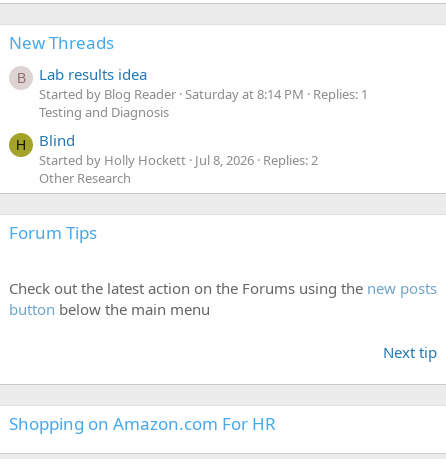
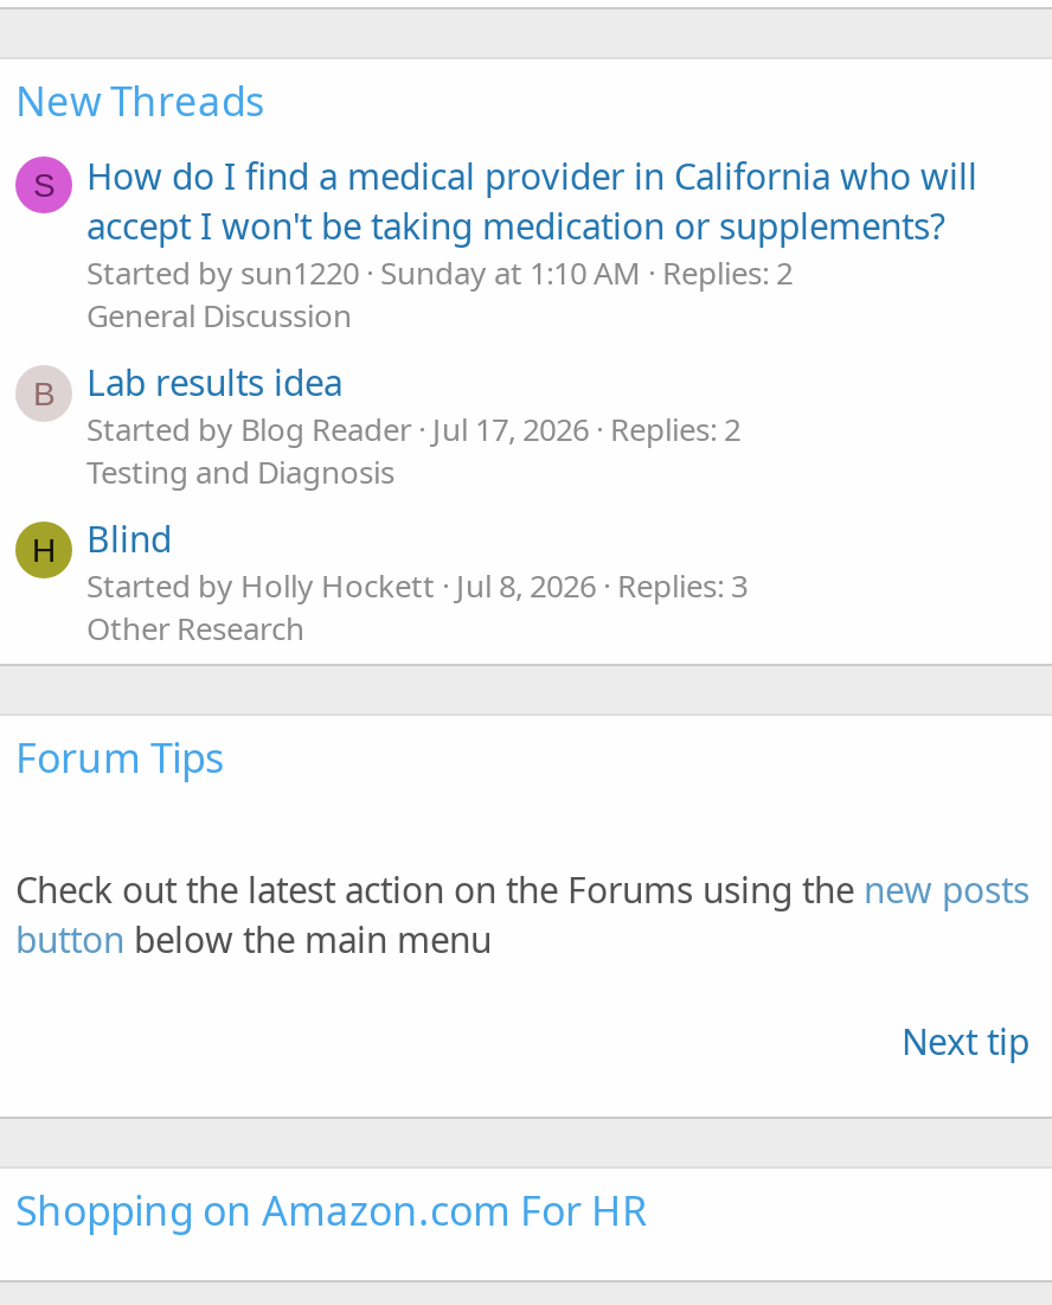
+ S
+ How do I find a medical provider in California who will
+ accept I won't be taking medication or supplements?
+ Started by sun1220 Sunday at 1:10 AM Replies: 2
+ General Discussion

- Started by Blog Reader Saturday at 8:14 PM Replies: 1
+ Started by Blog Reader Jul 17, 2026 Replies: 2

- Started by Holly Hockett Jul 8, 2026 Replies: 2
+ Started by Holly Hockett Jul 8, 2026 Replies: 3
